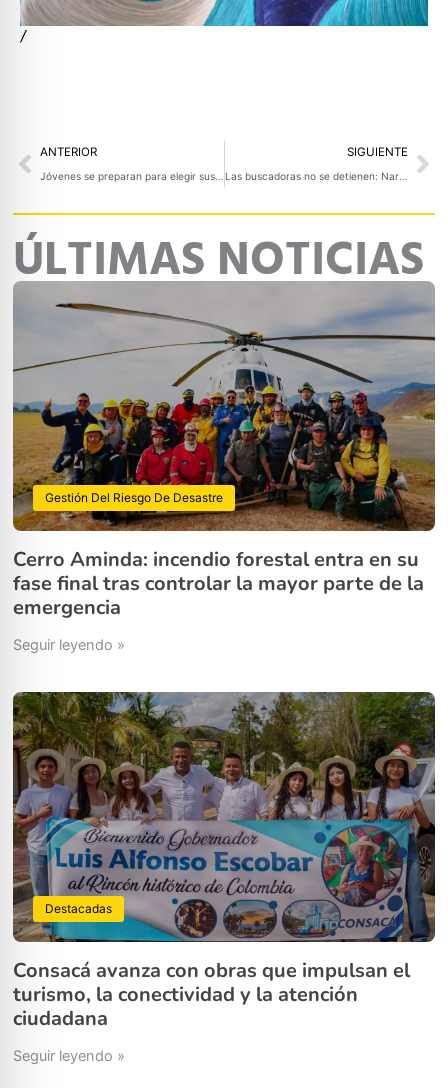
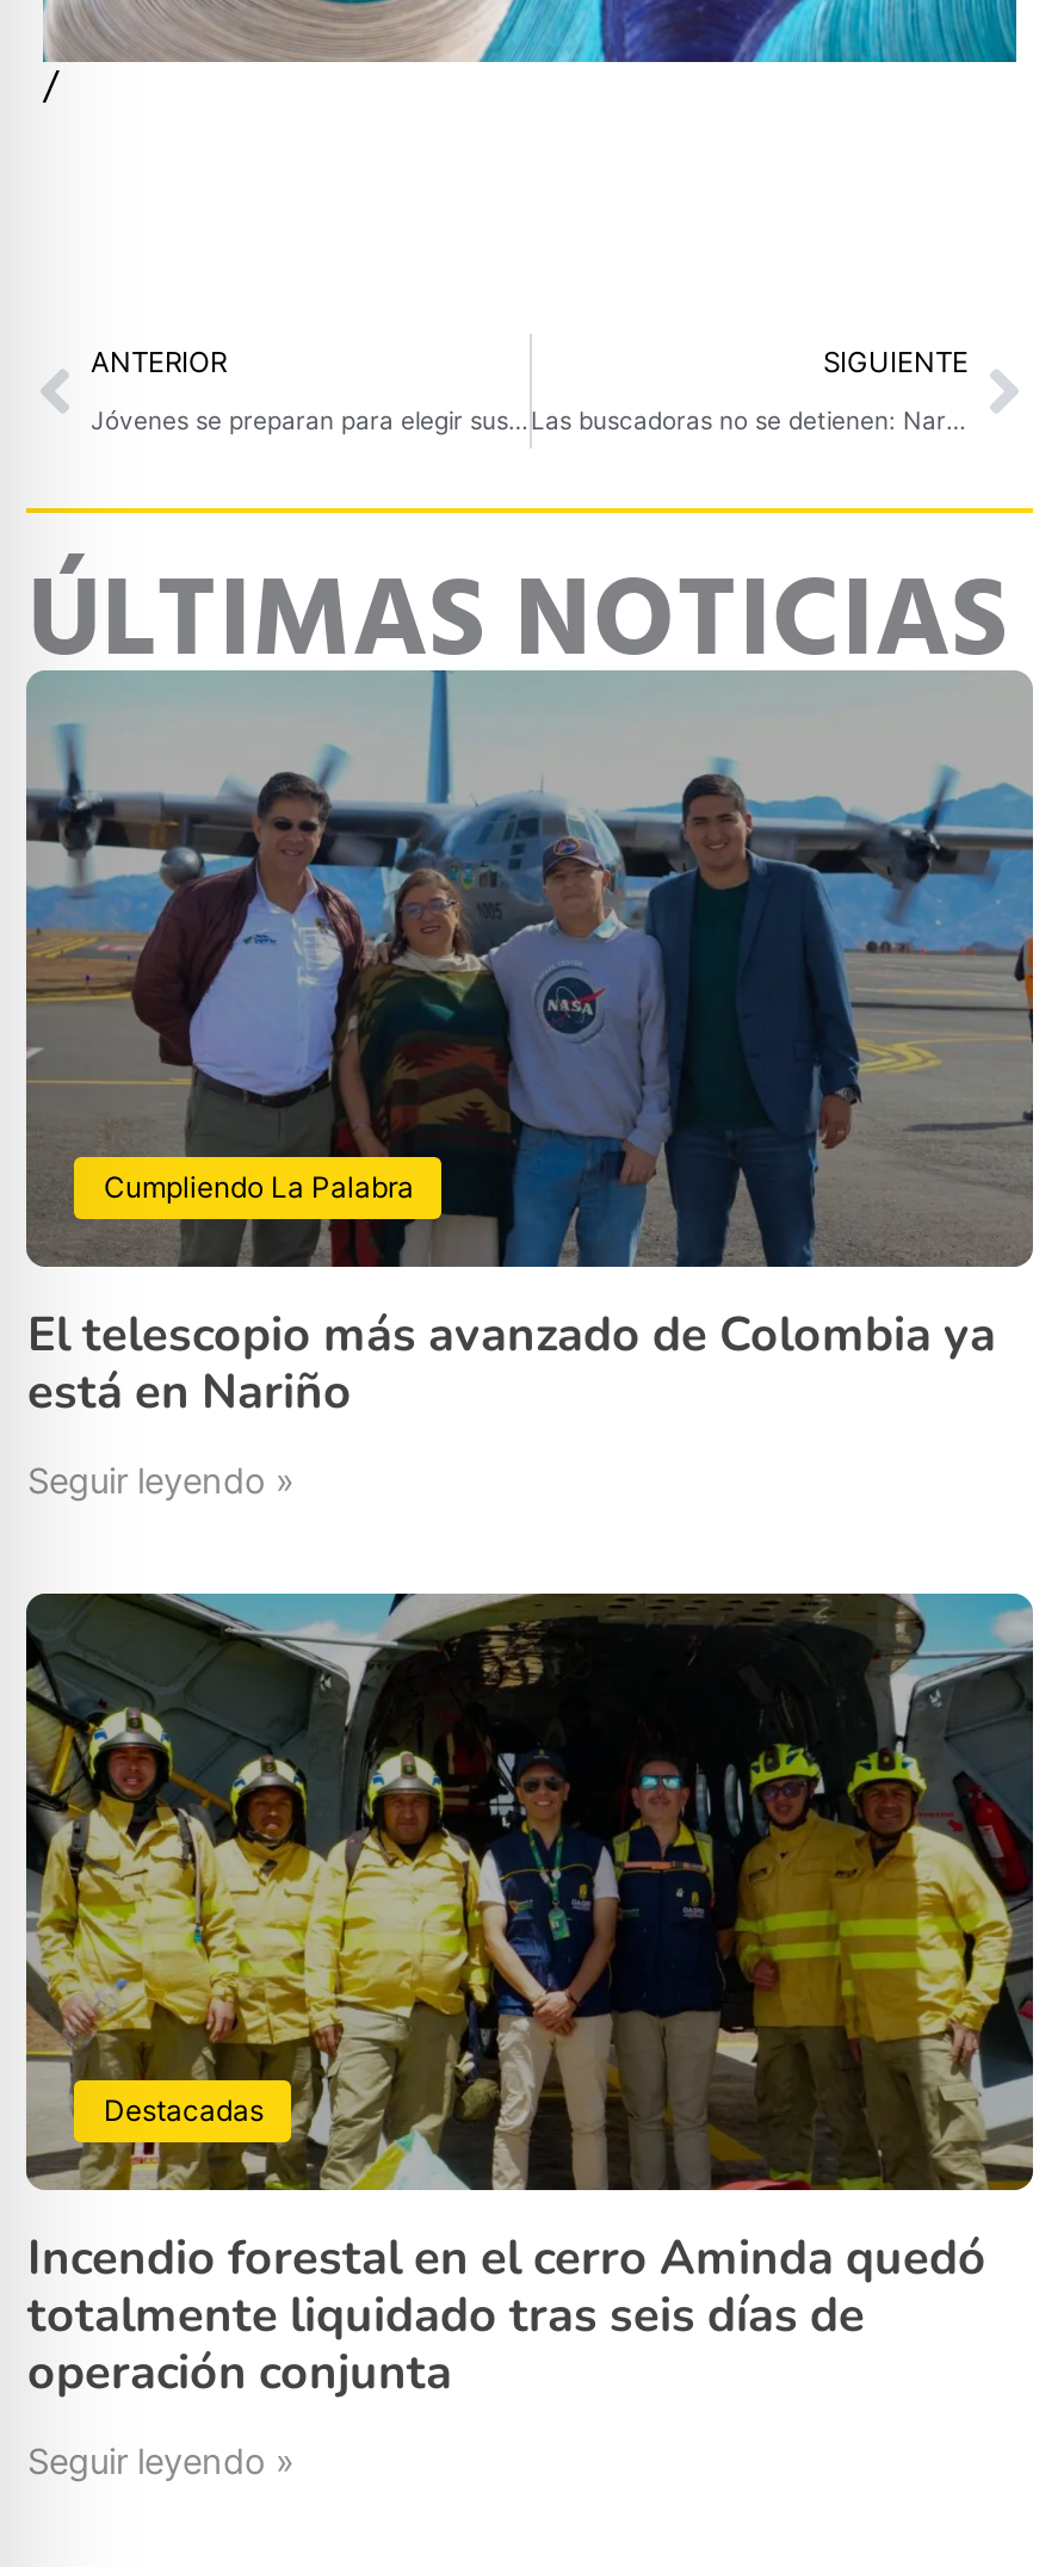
- [image]
- Gestión Del Riesgo De Desastre
+ [image]
+ Cumpliendo La Palabra

- Cerro Aminda: incendio forestal entra en su
- fase final tras controlar la mayor parte de la
- emergencia
+ El telescopio más avanzado de Colombia ya
+ está en Nariño

- [image]
- Consacá avanza con obras que impulsan el
- turismo, la conectividad y la atención
- ciudadana
+ [image]
+ Incendio forestal en el cerro Aminda quedó
+ totalmente liquidado tras seis días de
+ operación conjunta
